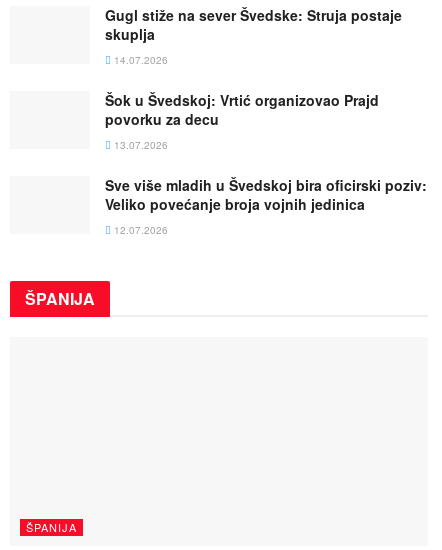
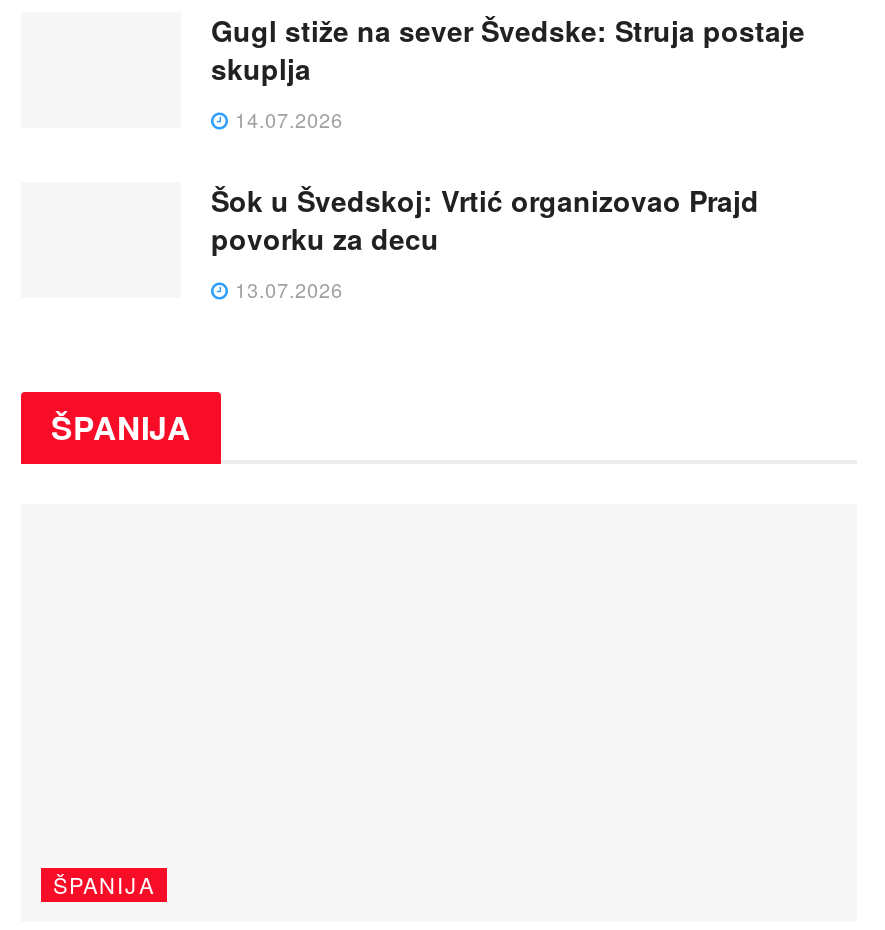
- Sve više mladih u Švedskoj bira oficirski poziv:
- Veliko povećanje broja vojnih jedinica
- 12.07.2026
